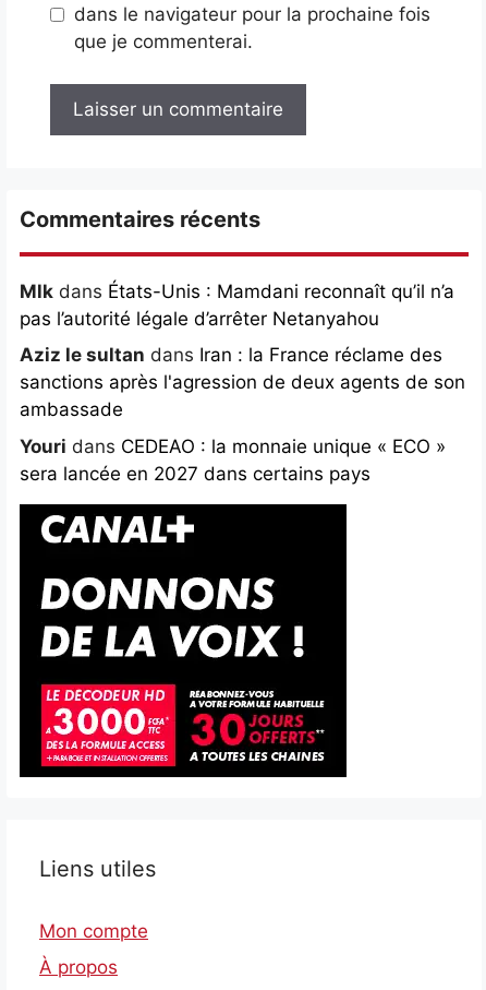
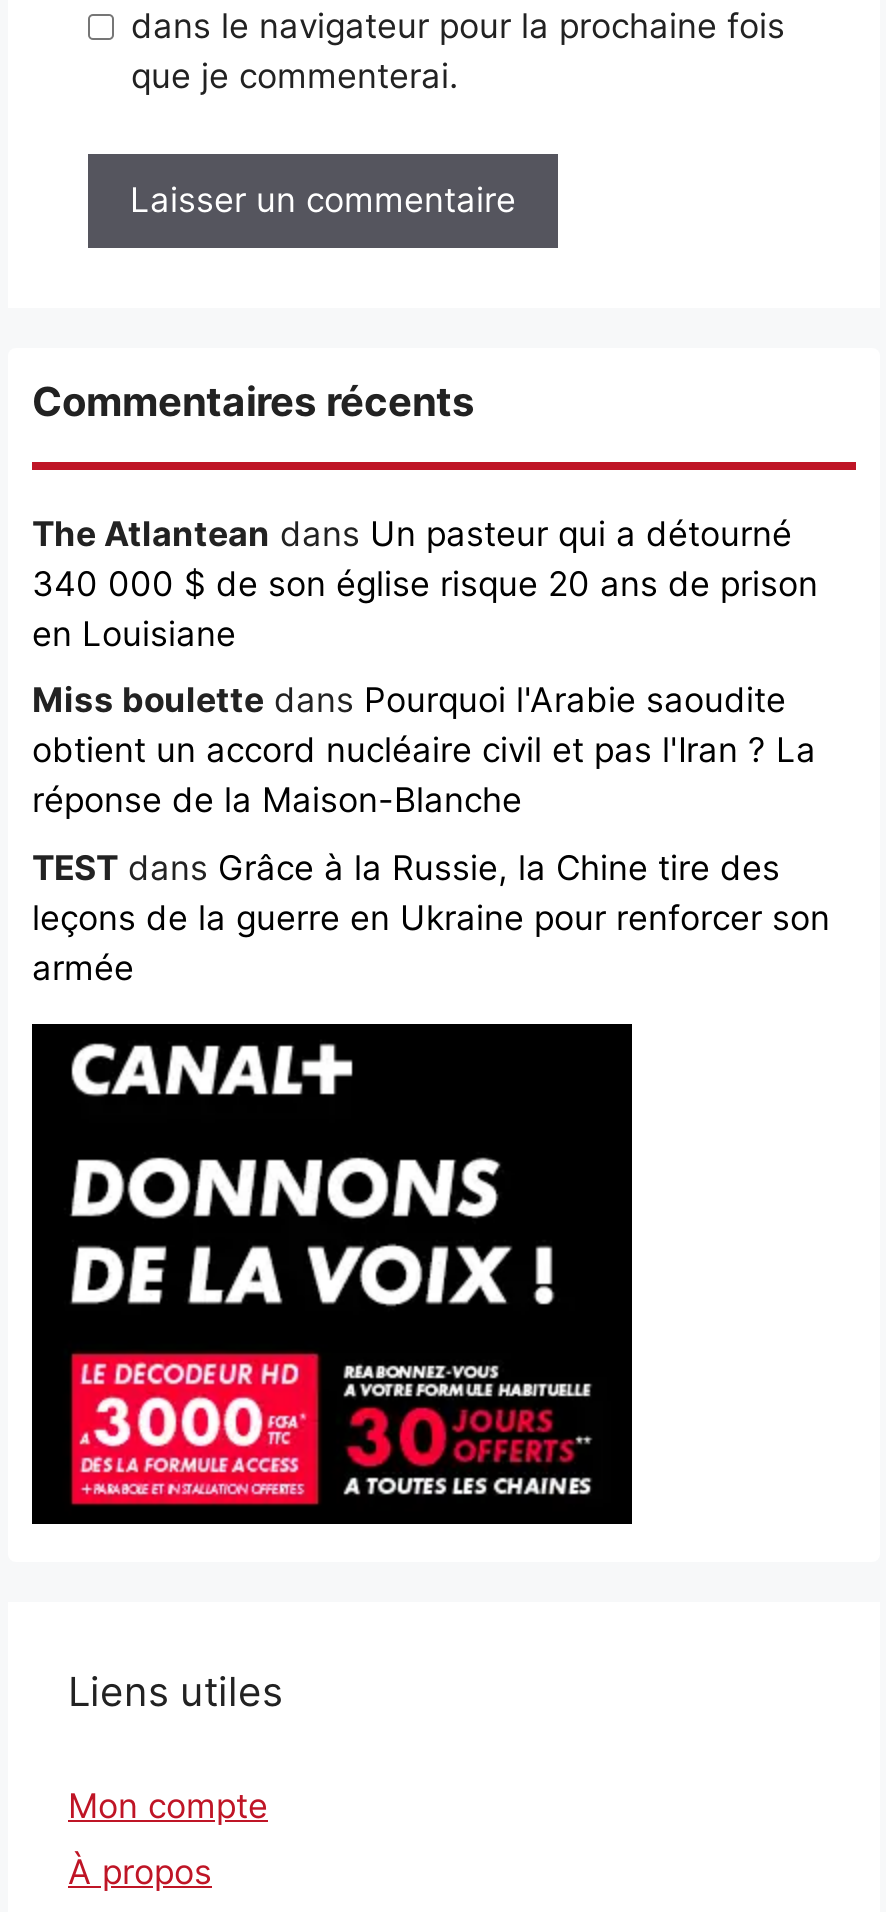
- Mlk dans États-Unis : Mamdani reconnaît qu’il n’a
- pas l’autorité légale d’arrêter Netanyahou
+ The Atlantean dans Un pasteur qui a détourné
+ 340 000 $ de son église risque 20 ans de prison
+ en Louisiane

- Aziz le sultan dans Iran : la France réclame des
- sanctions après l'agression de deux agents de son
- ambassade
+ Miss boulette dans Pourquoi l'Arabie saoudite
+ obtient un accord nucléaire civil et pas l'Iran ? La
+ réponse de la Maison-Blanche

- Youri dans CEDEAO : la monnaie unique « ECO »
- sera lancée en 2027 dans certains pays
+ TEST dans Grâce à la Russie, la Chine tire des
+ leçons de la guerre en Ukraine pour renforcer son
+ armée
